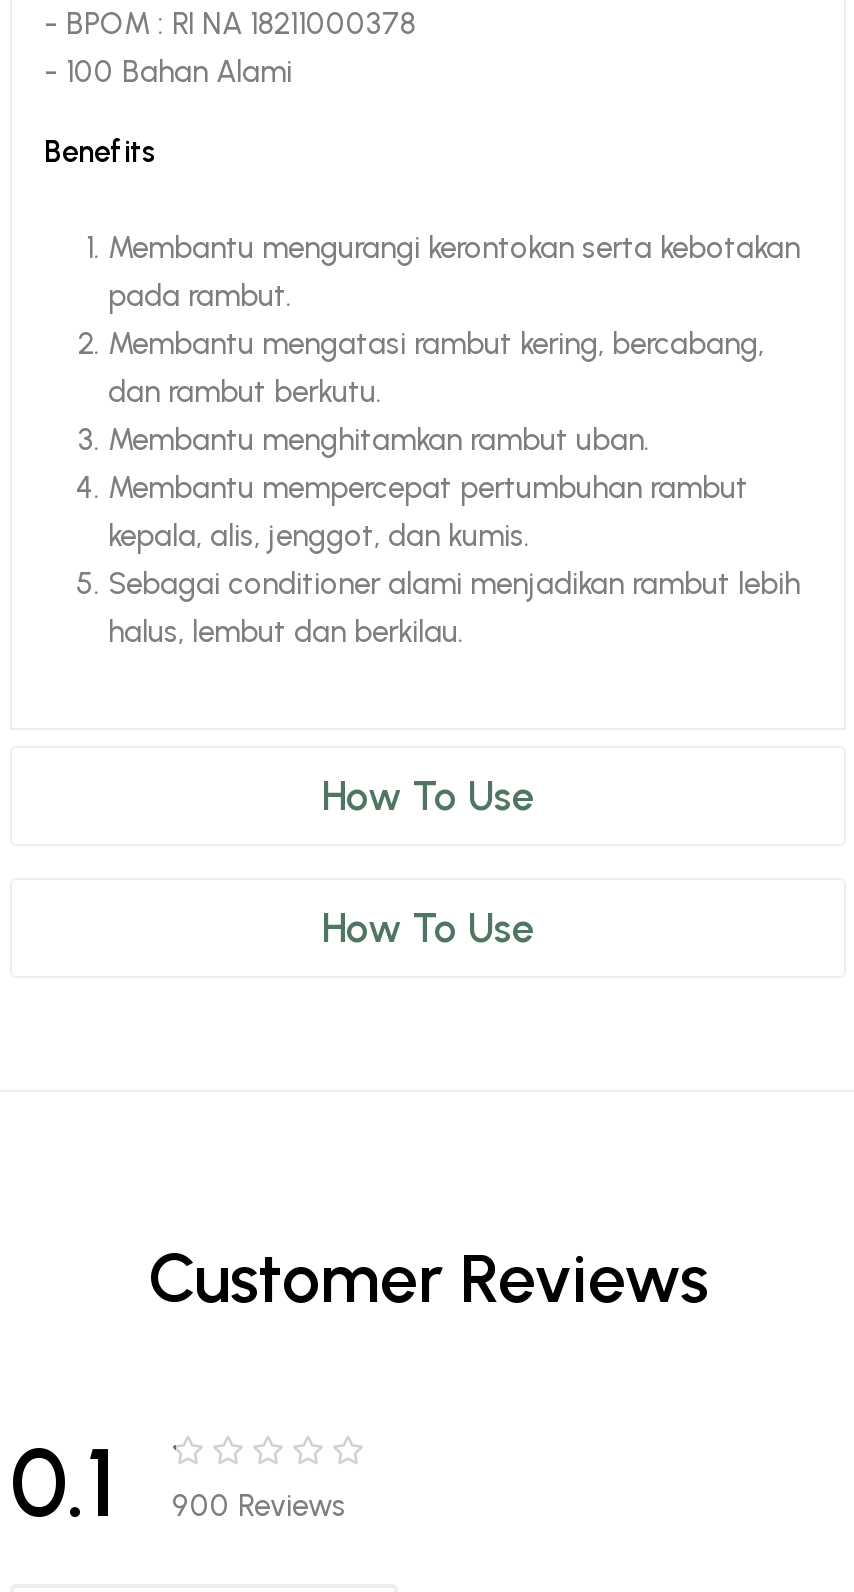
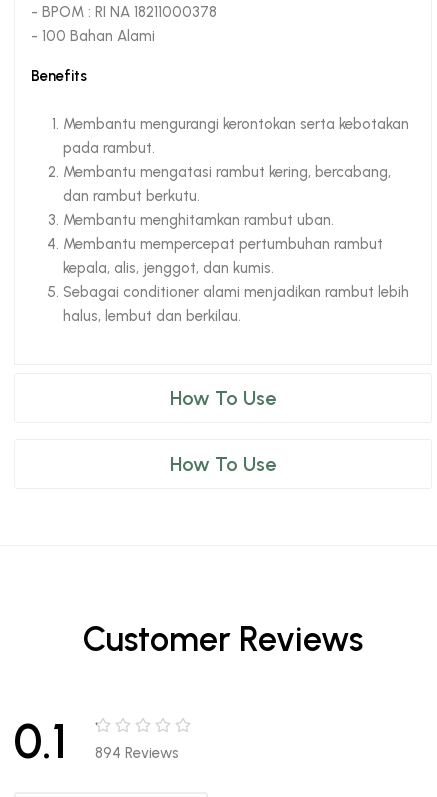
- 0.1 900 Reviews
+ 0.1 894 Reviews
